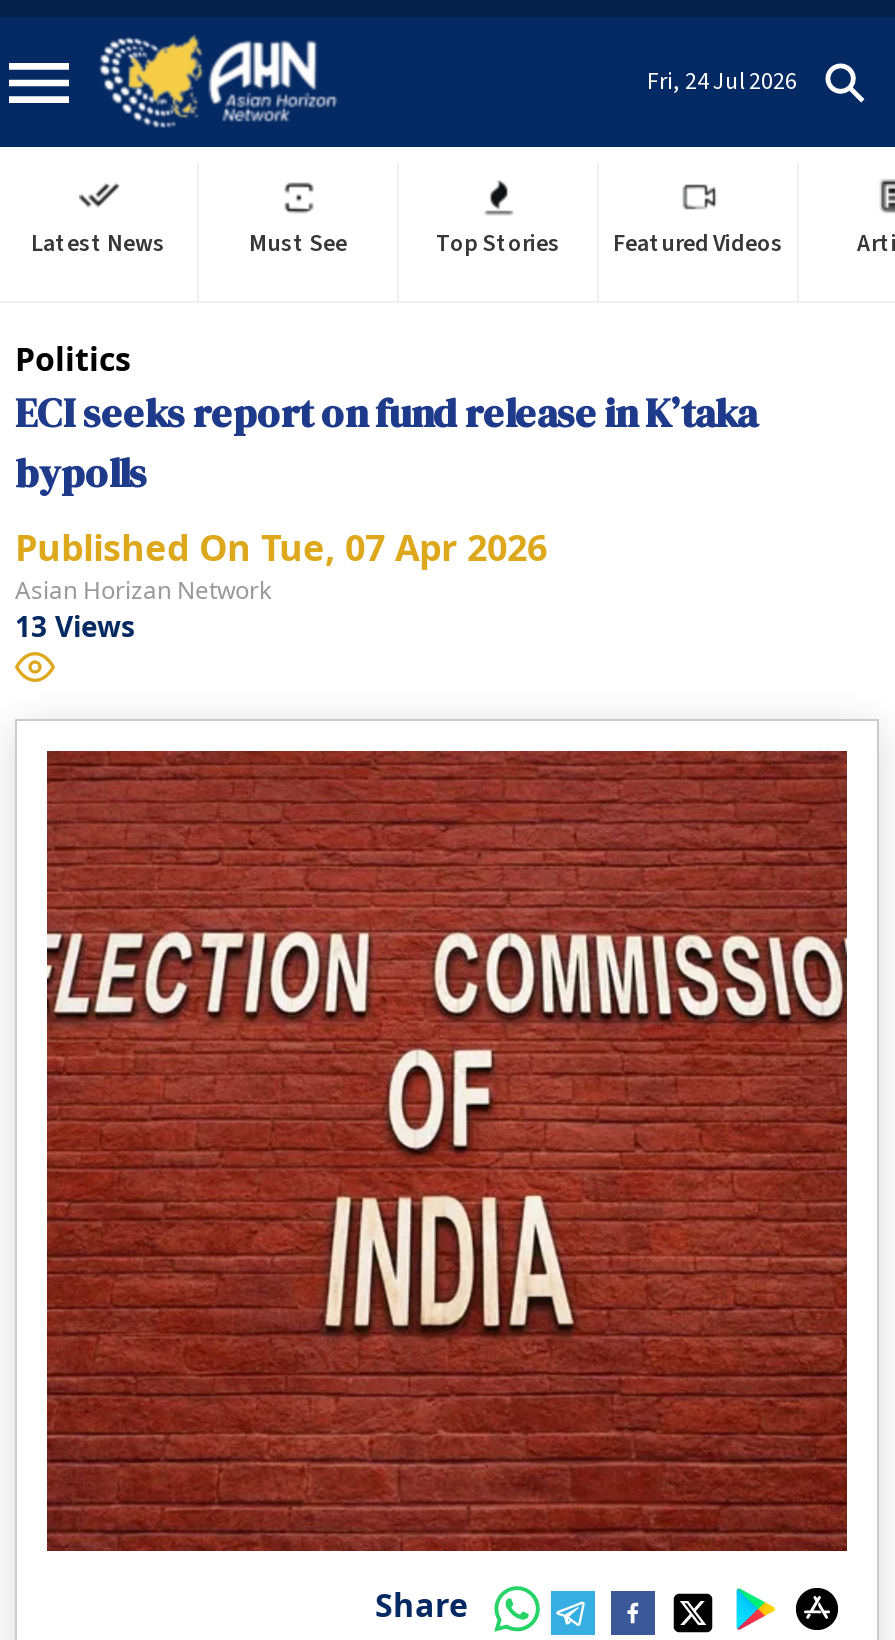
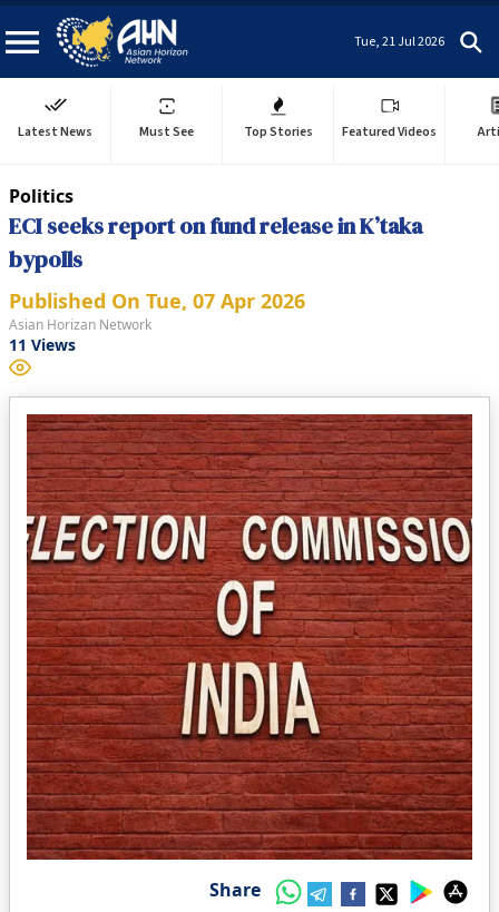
- Fri, 24 Jul 2026
+ Tue, 21 Jul 2026

- 13 Views
+ 11 Views
